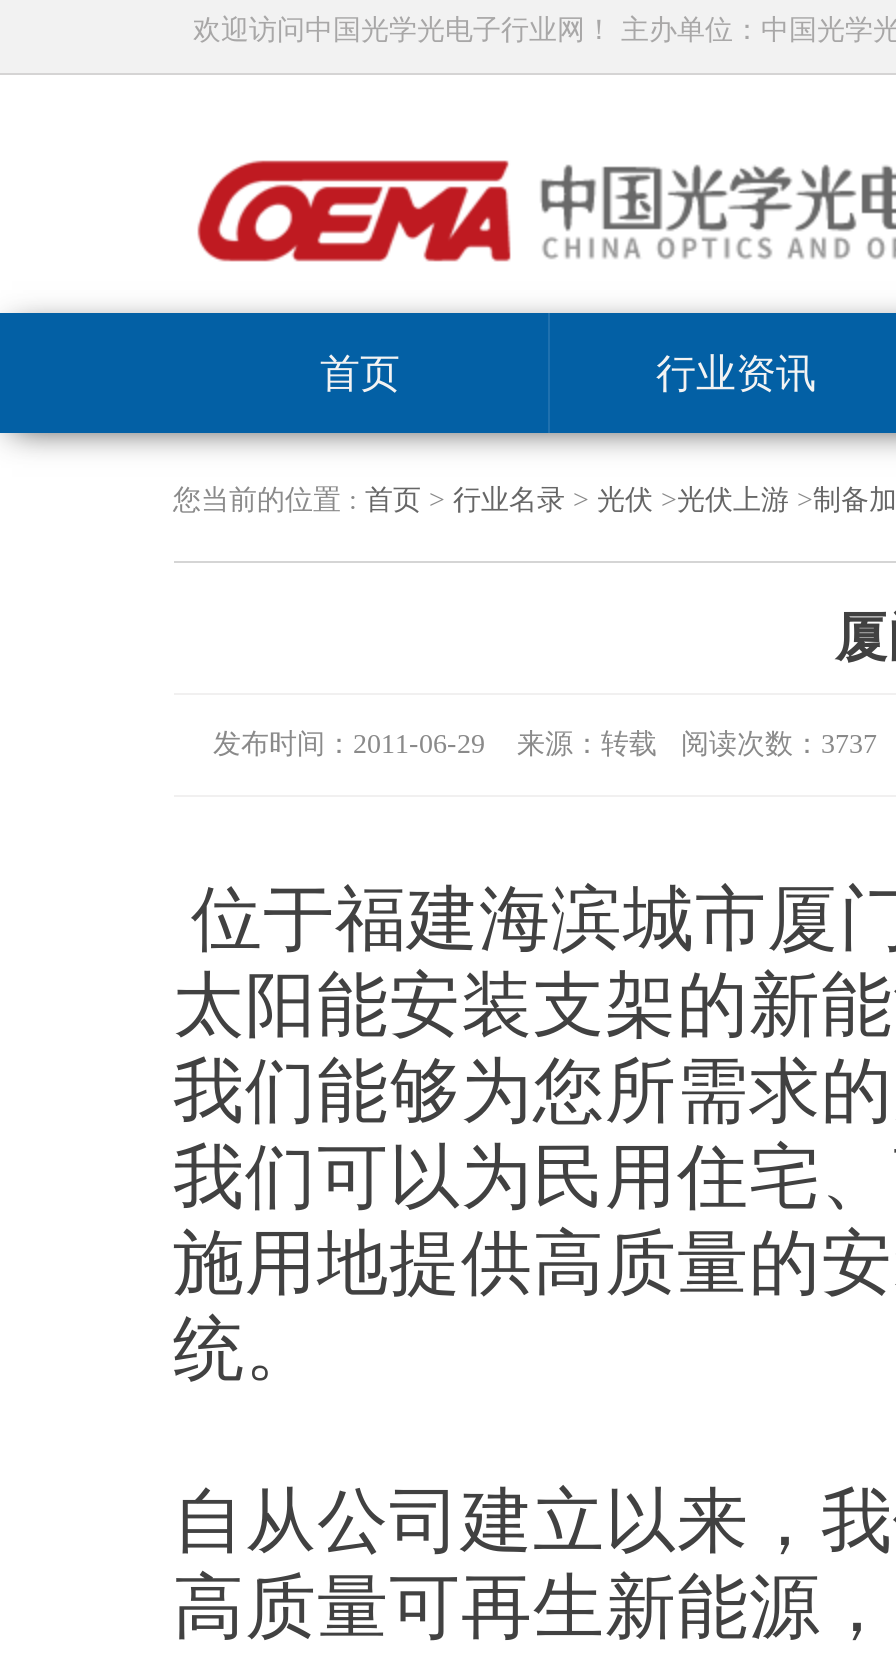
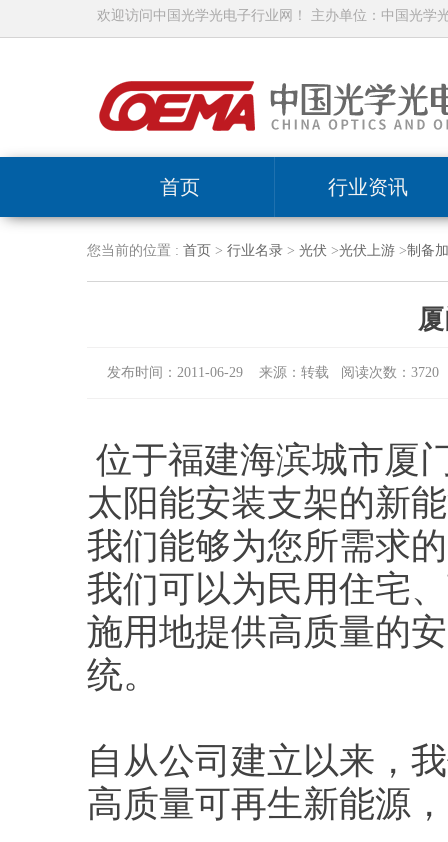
- 发布时间：2011-06-29 来源：转载 阅读次数：3737
+ 发布时间：2011-06-29 来源：转载 阅读次数：3720
